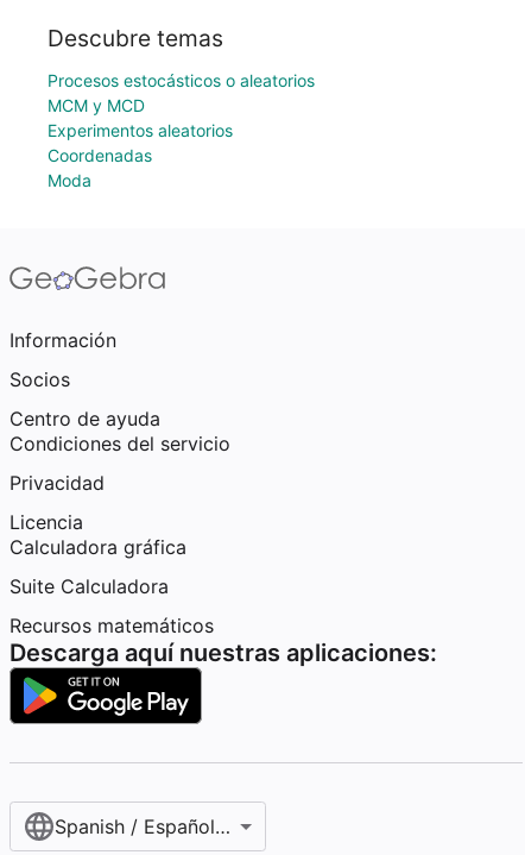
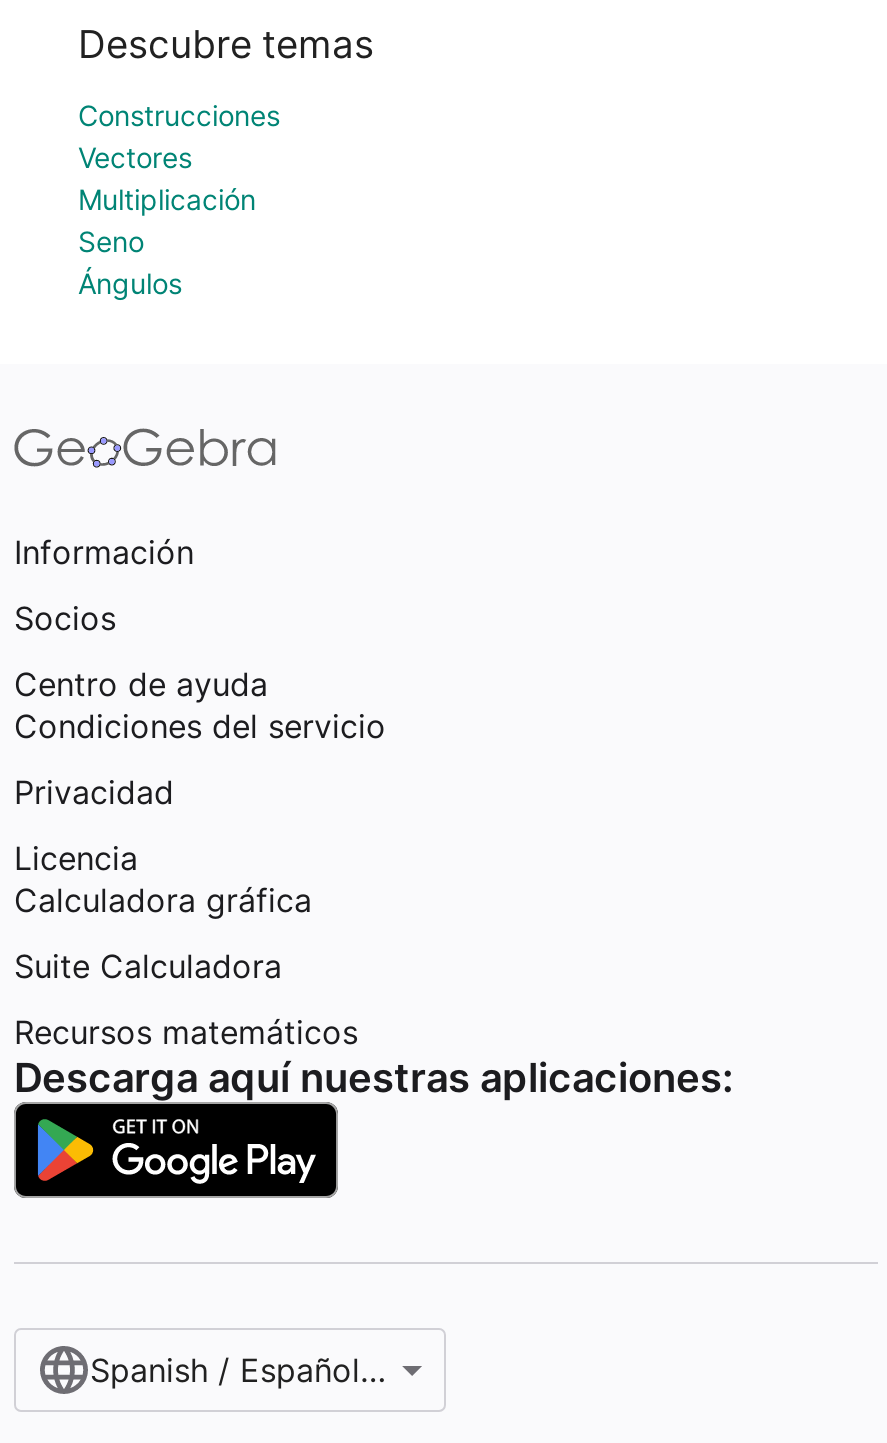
- Procesos estocásticos o aleatorios
- MCM y MCD
- Experimentos aleatorios
- Coordenadas
- Moda
+ Construcciones
+ Vectores
+ Multiplicación
+ Seno
+ Ángulos
